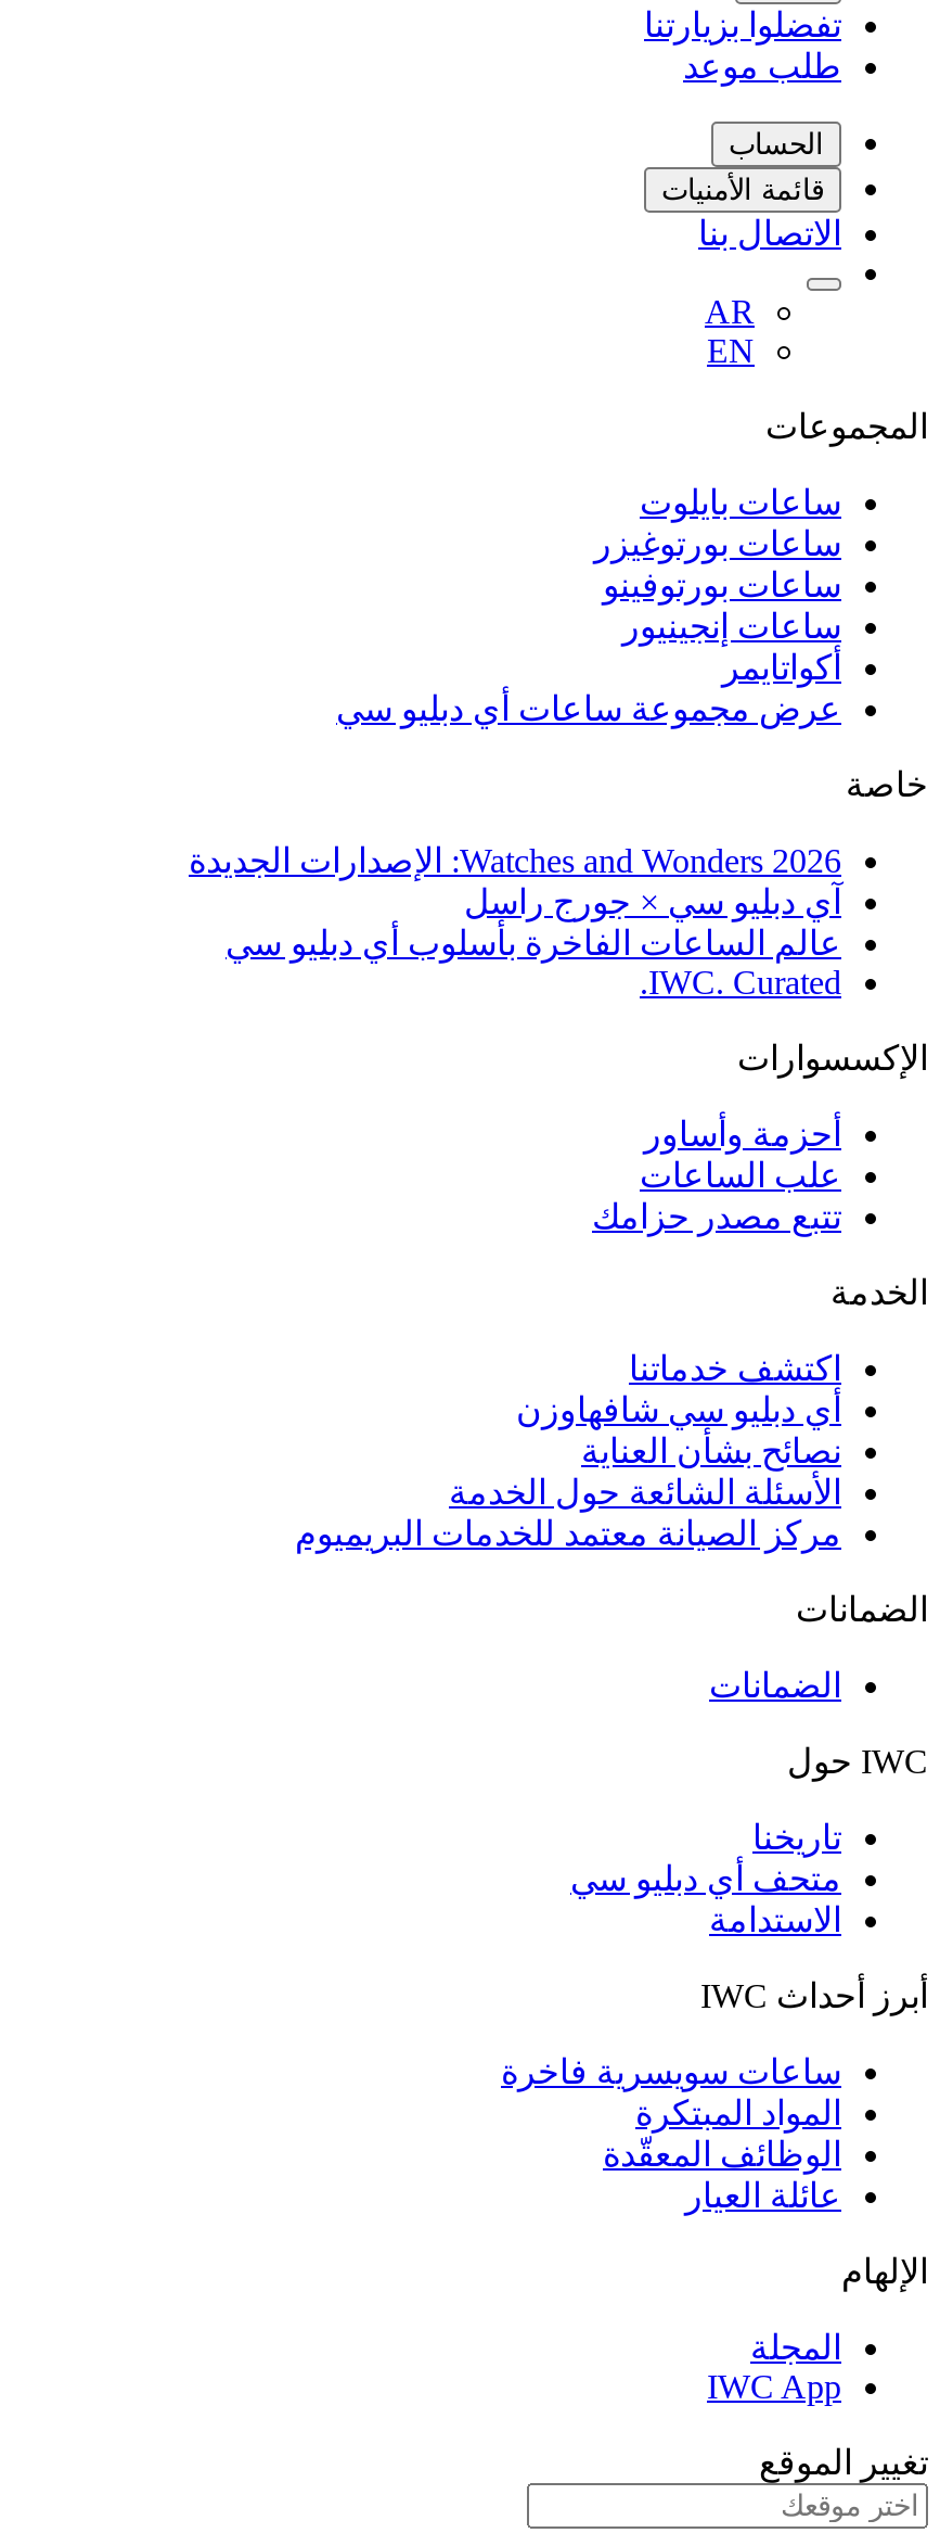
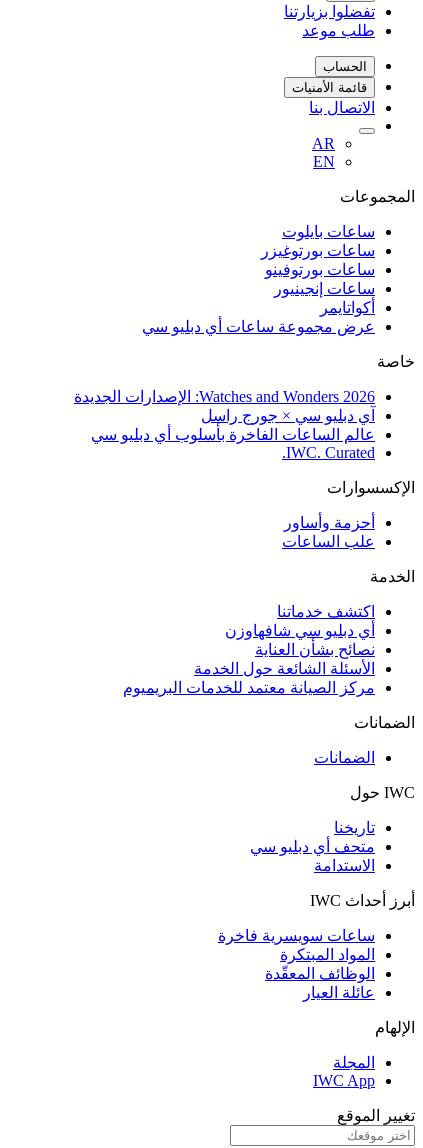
- تتبع مصدر حزامك
